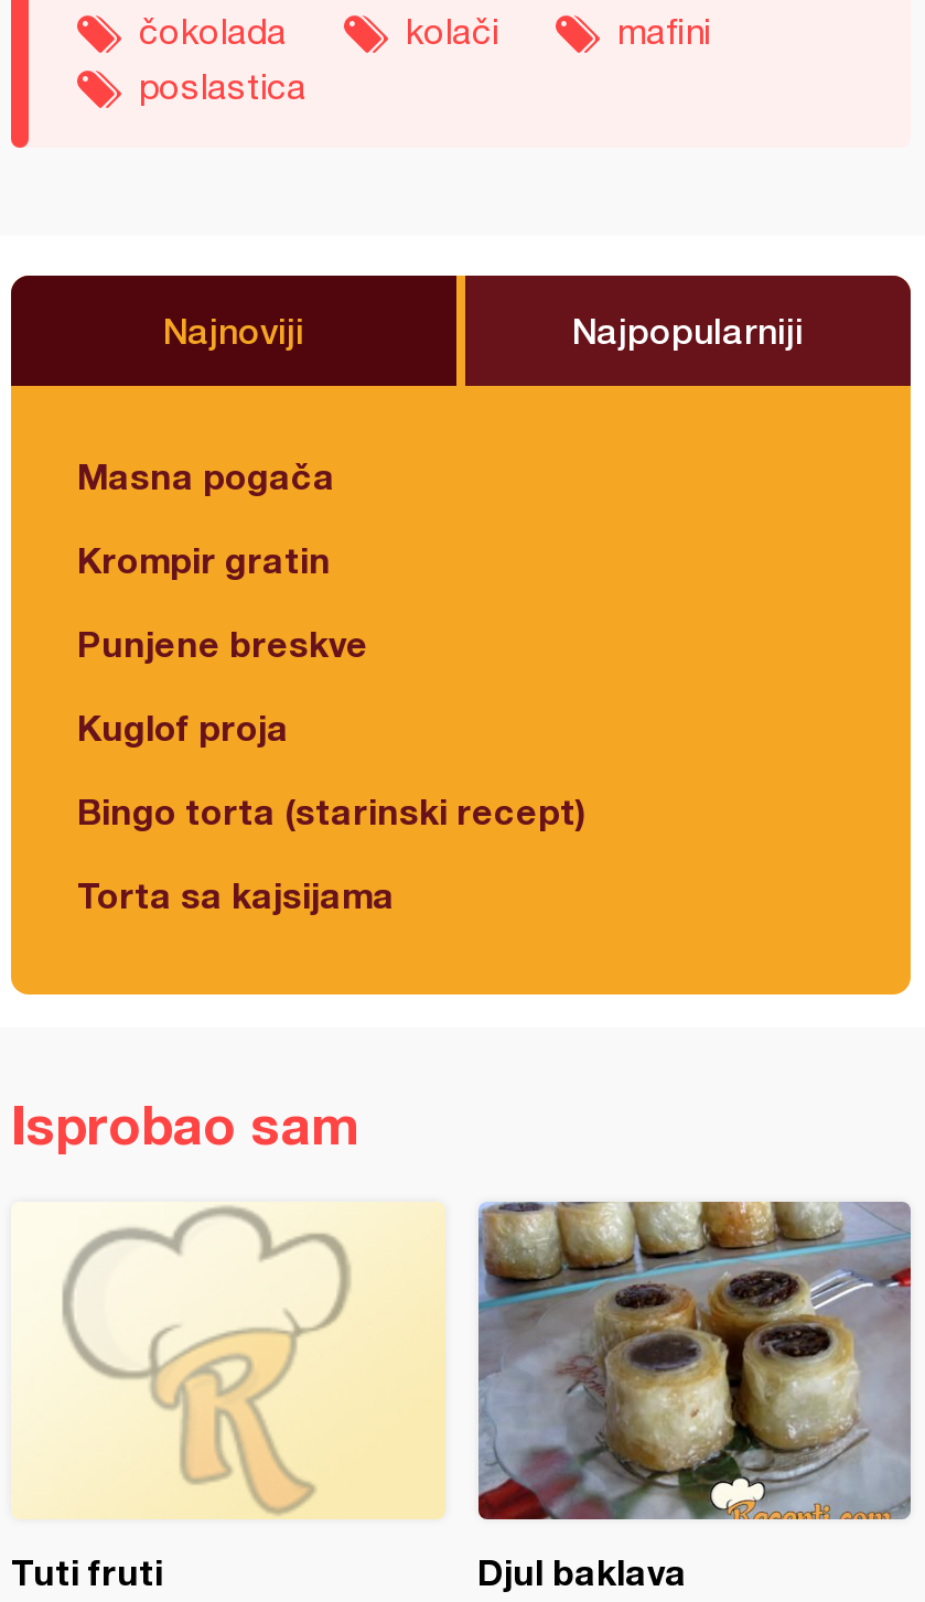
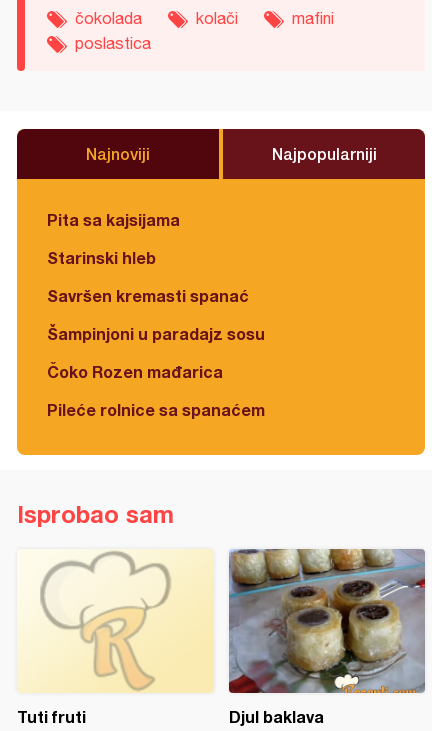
- Masna pogača
+ Pita sa kajsijama

- Krompir gratin
+ Starinski hleb

- Punjene breskve
+ Savršen kremasti spanać

- Kuglof proja
+ Šampinjoni u paradajz sosu

- Bingo torta (starinski recept)
+ Čoko Rozen mađarica

- Torta sa kajsijama
+ Pileće rolnice sa spanaćem
